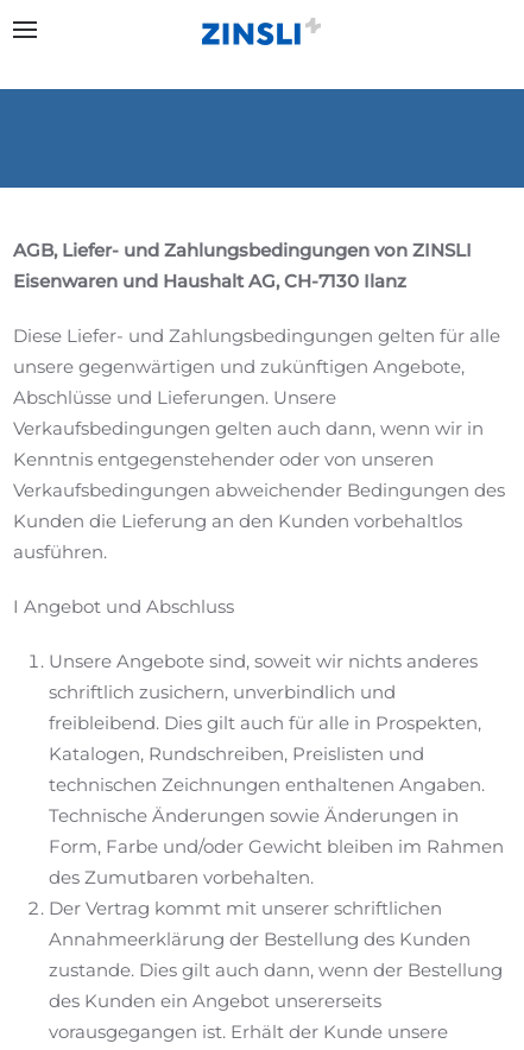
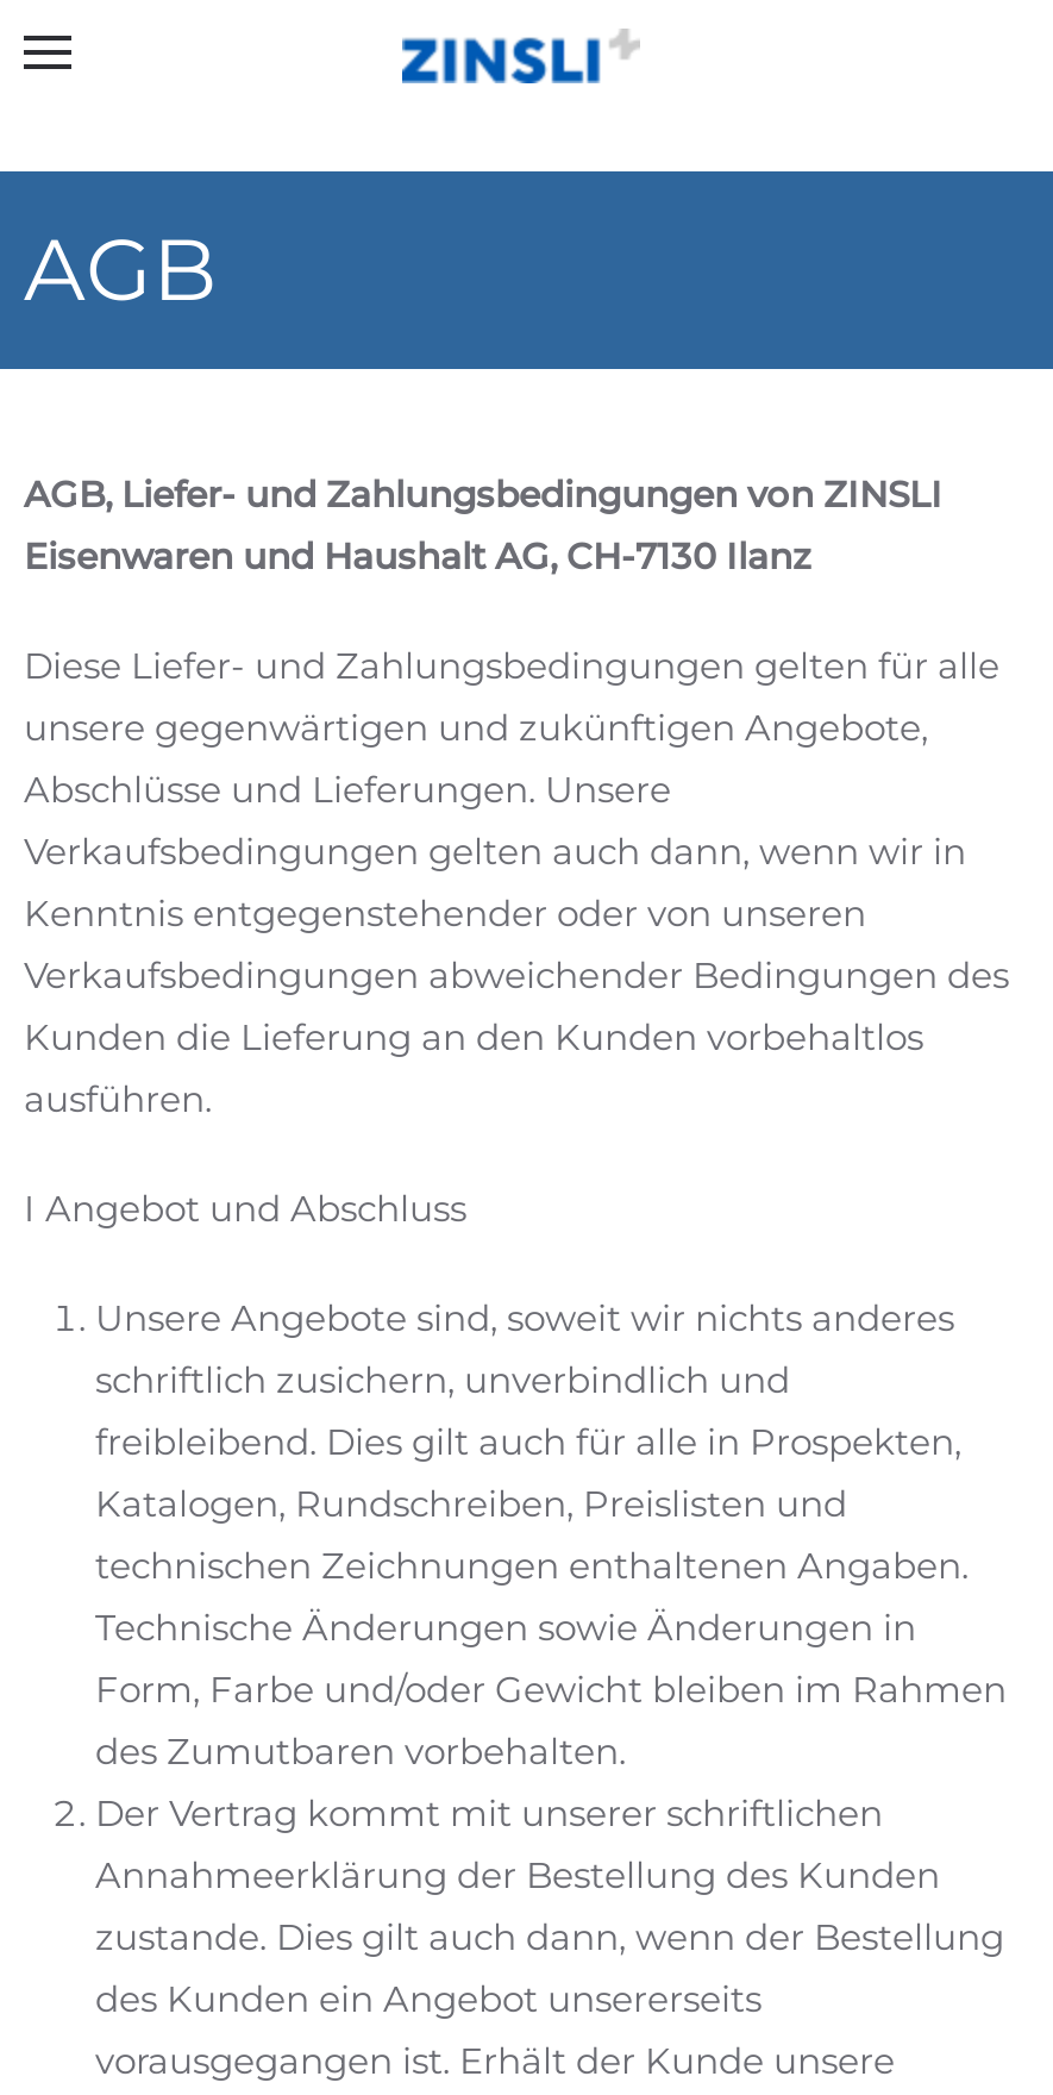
+ AGB
